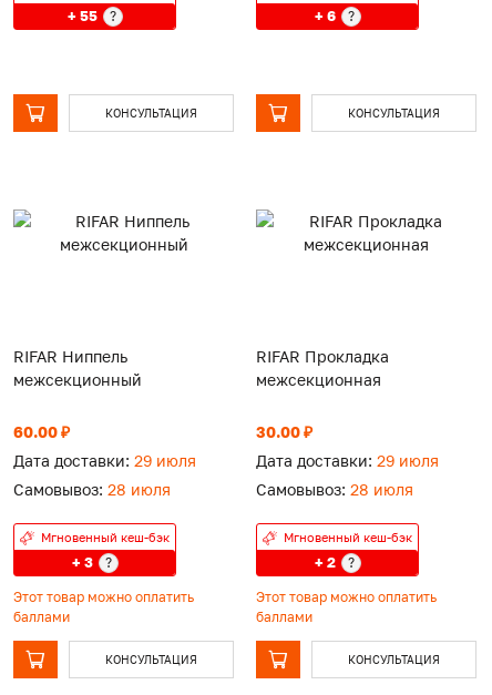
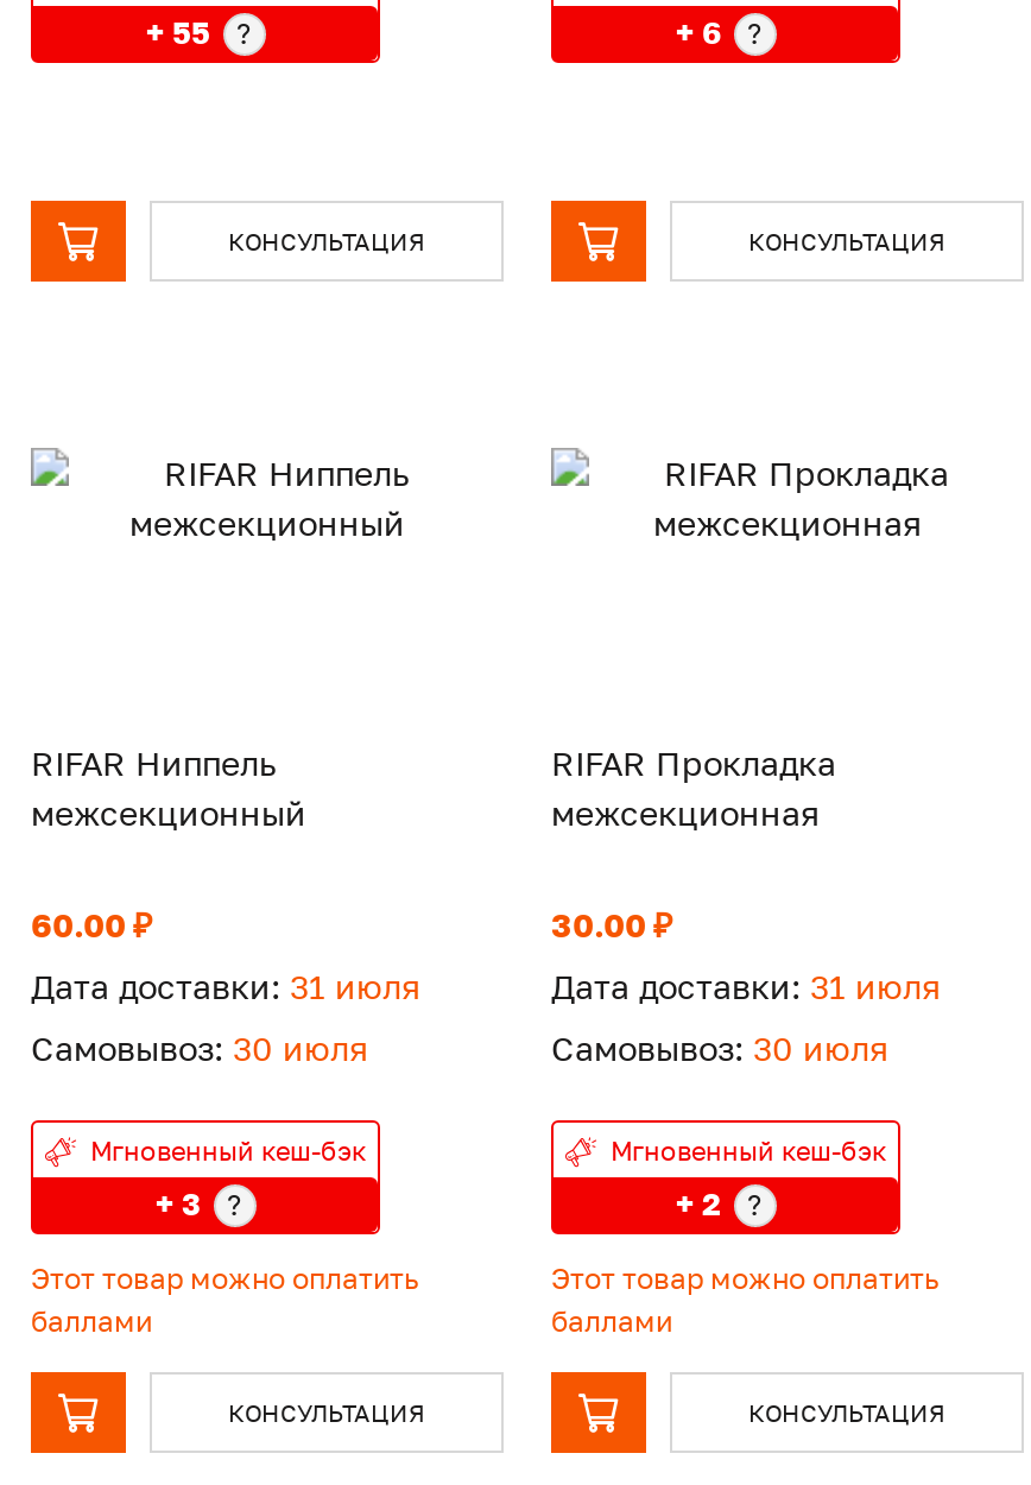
- Дата доставки: 29 июля
+ Дата доставки: 31 июля

- Дата доставки: 29 июля
+ Дата доставки: 31 июля

- Самовывоз: 28 июля
+ Самовывоз: 30 июля

- Самовывоз: 28 июля
+ Самовывоз: 30 июля
